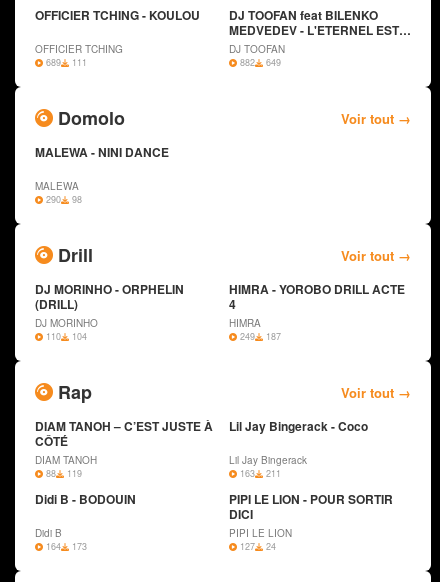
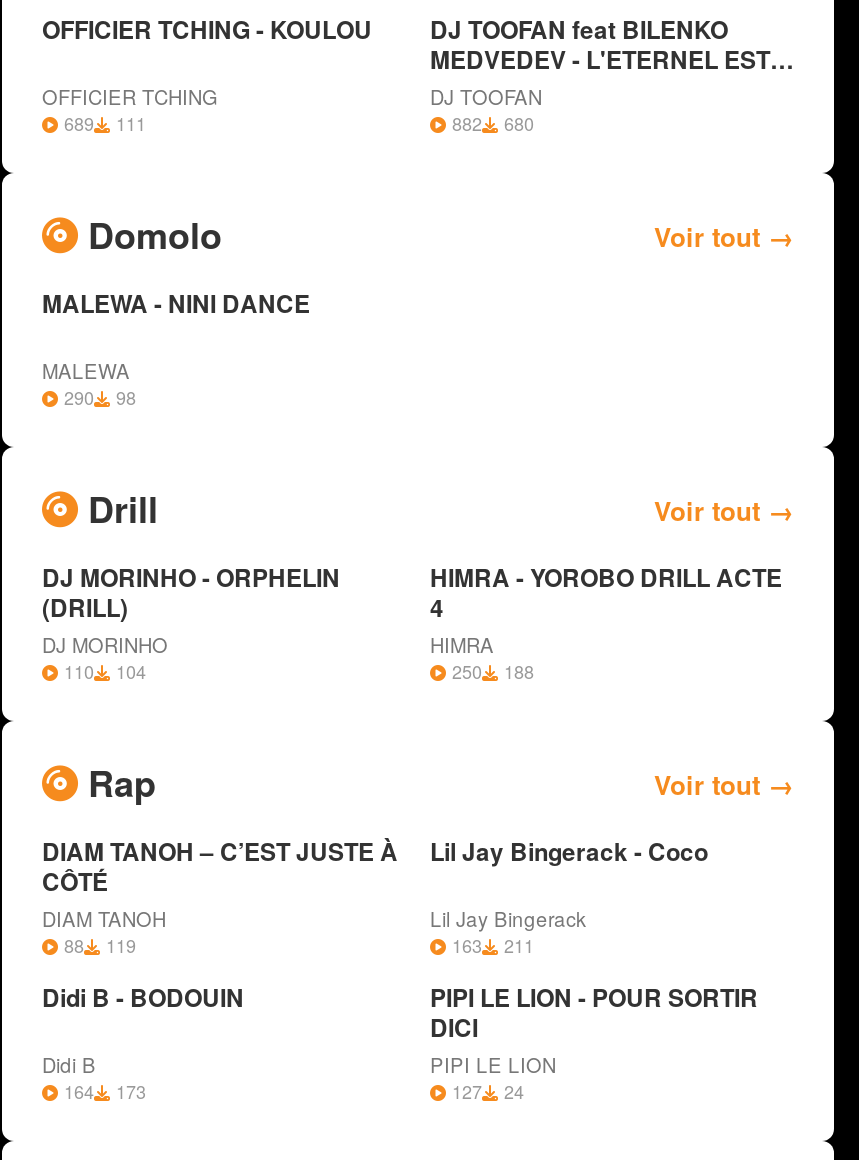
- 882 649
+ 882 680

- 249
+ 250

- 187
+ 188
